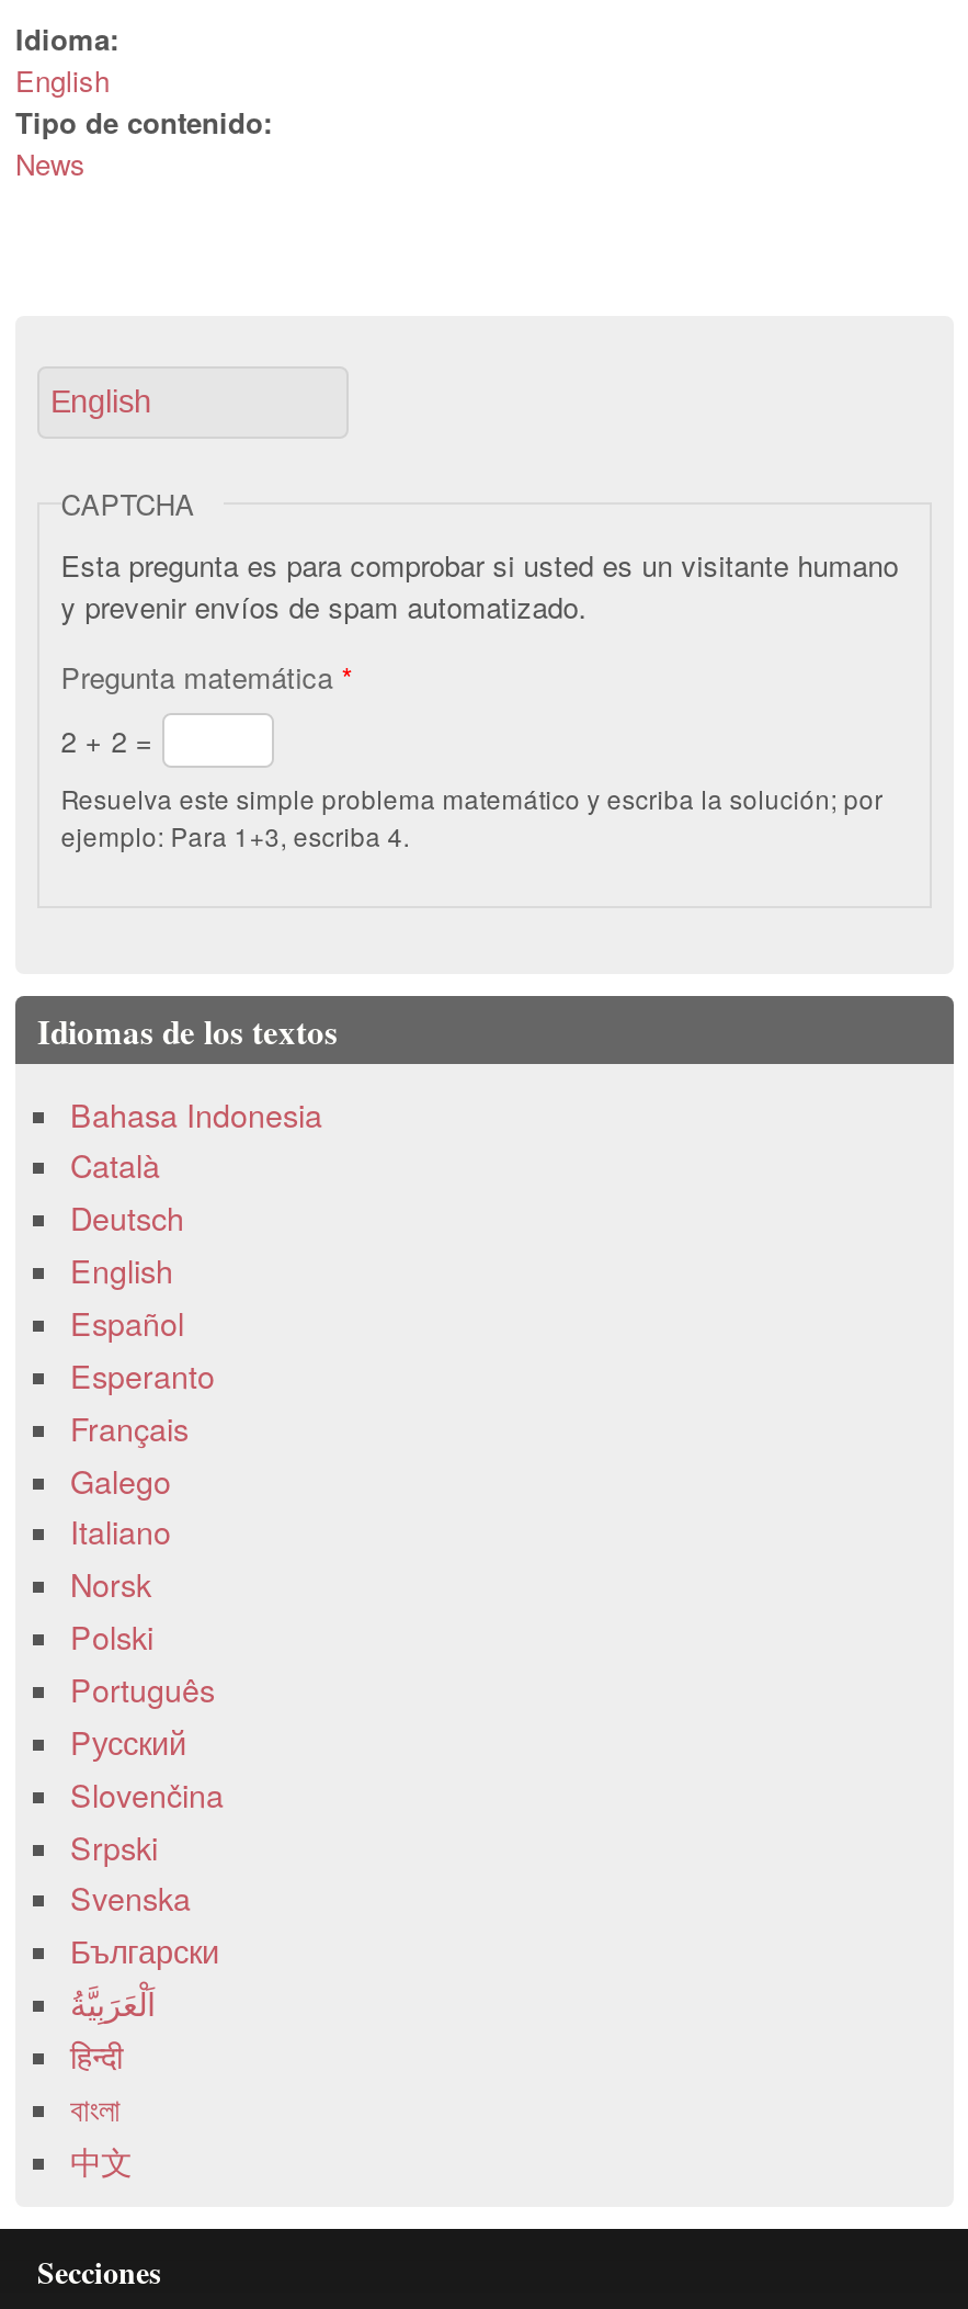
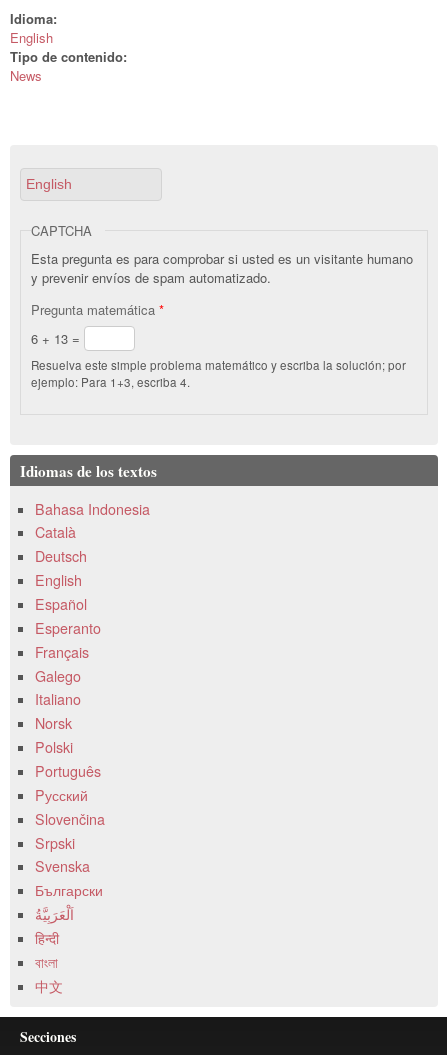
- 2 + 2 =
+ 6 + 13 =
